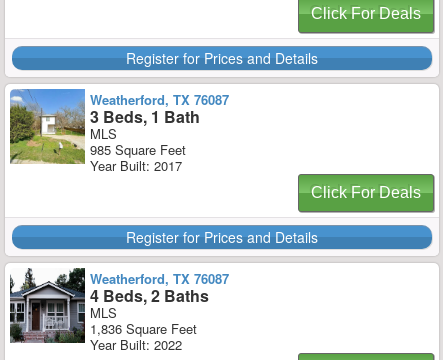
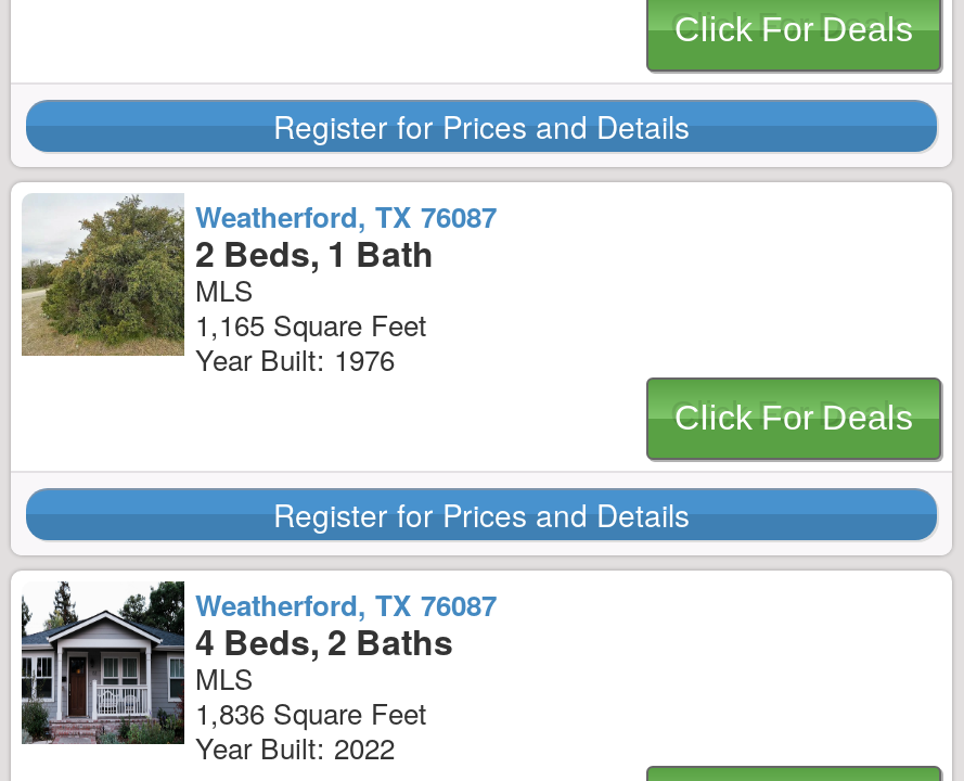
- [image]
- 3 Beds, 1 Bath
+ [image]
+ 2 Beds, 1 Bath

- 985 Square Feet
+ 1,165 Square Feet

- Year Built: 2017
+ Year Built: 1976
